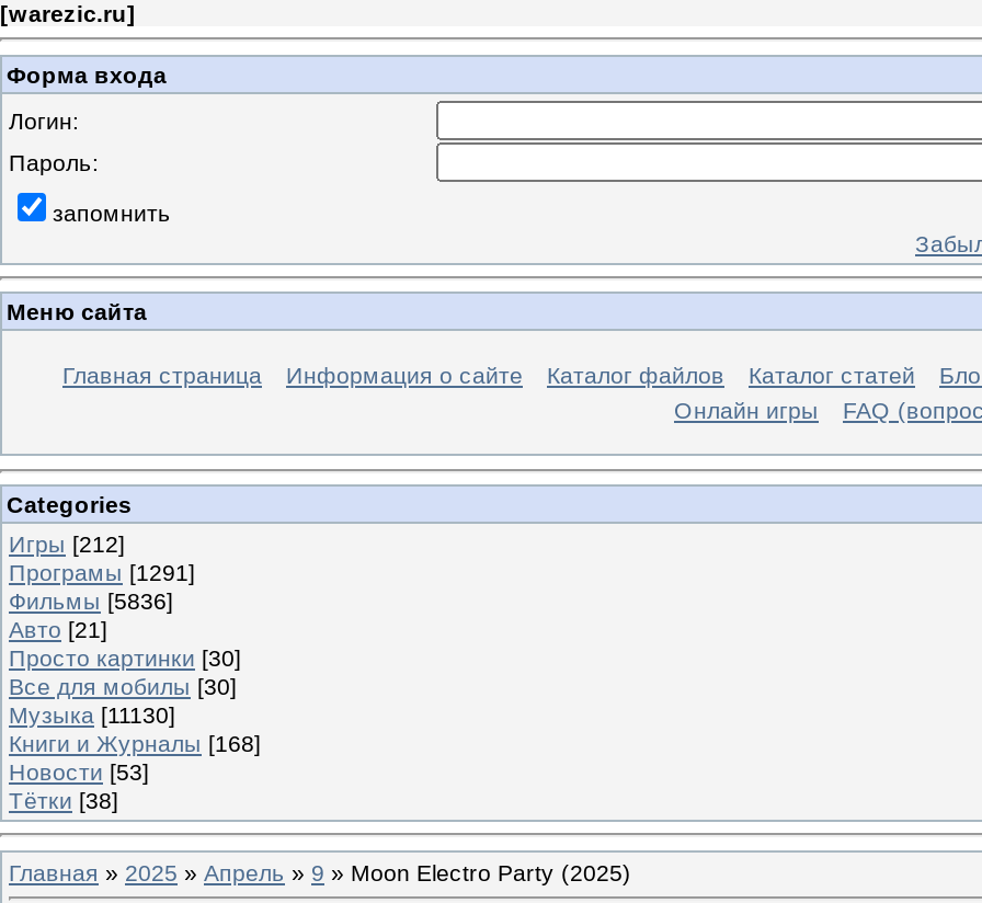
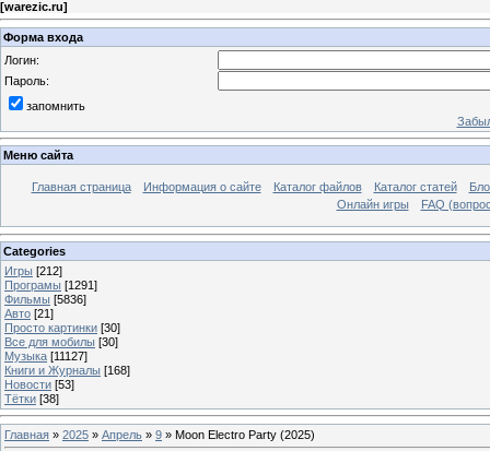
- Музыка [11130]
+ Музыка [11127]
